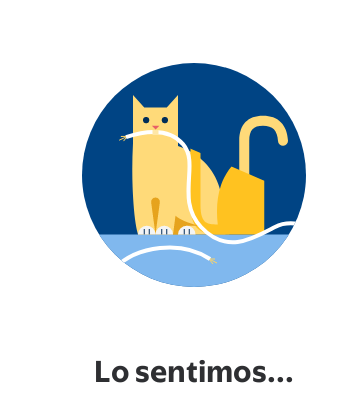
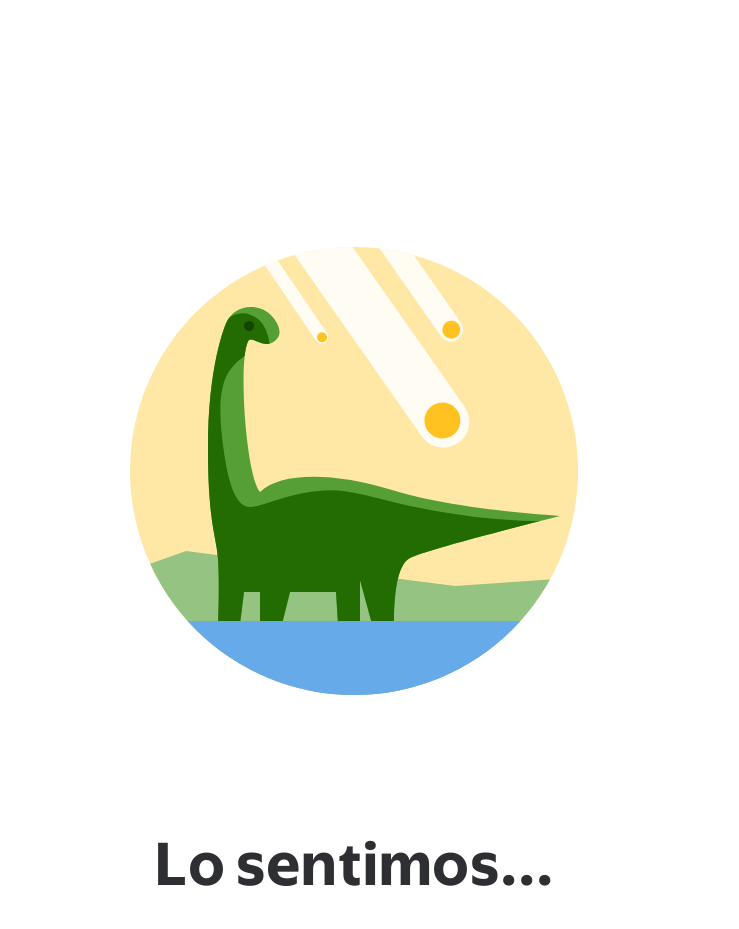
- [image]
+ [image]
